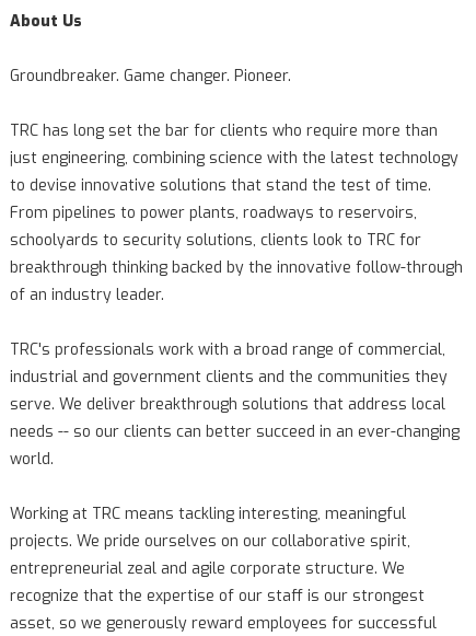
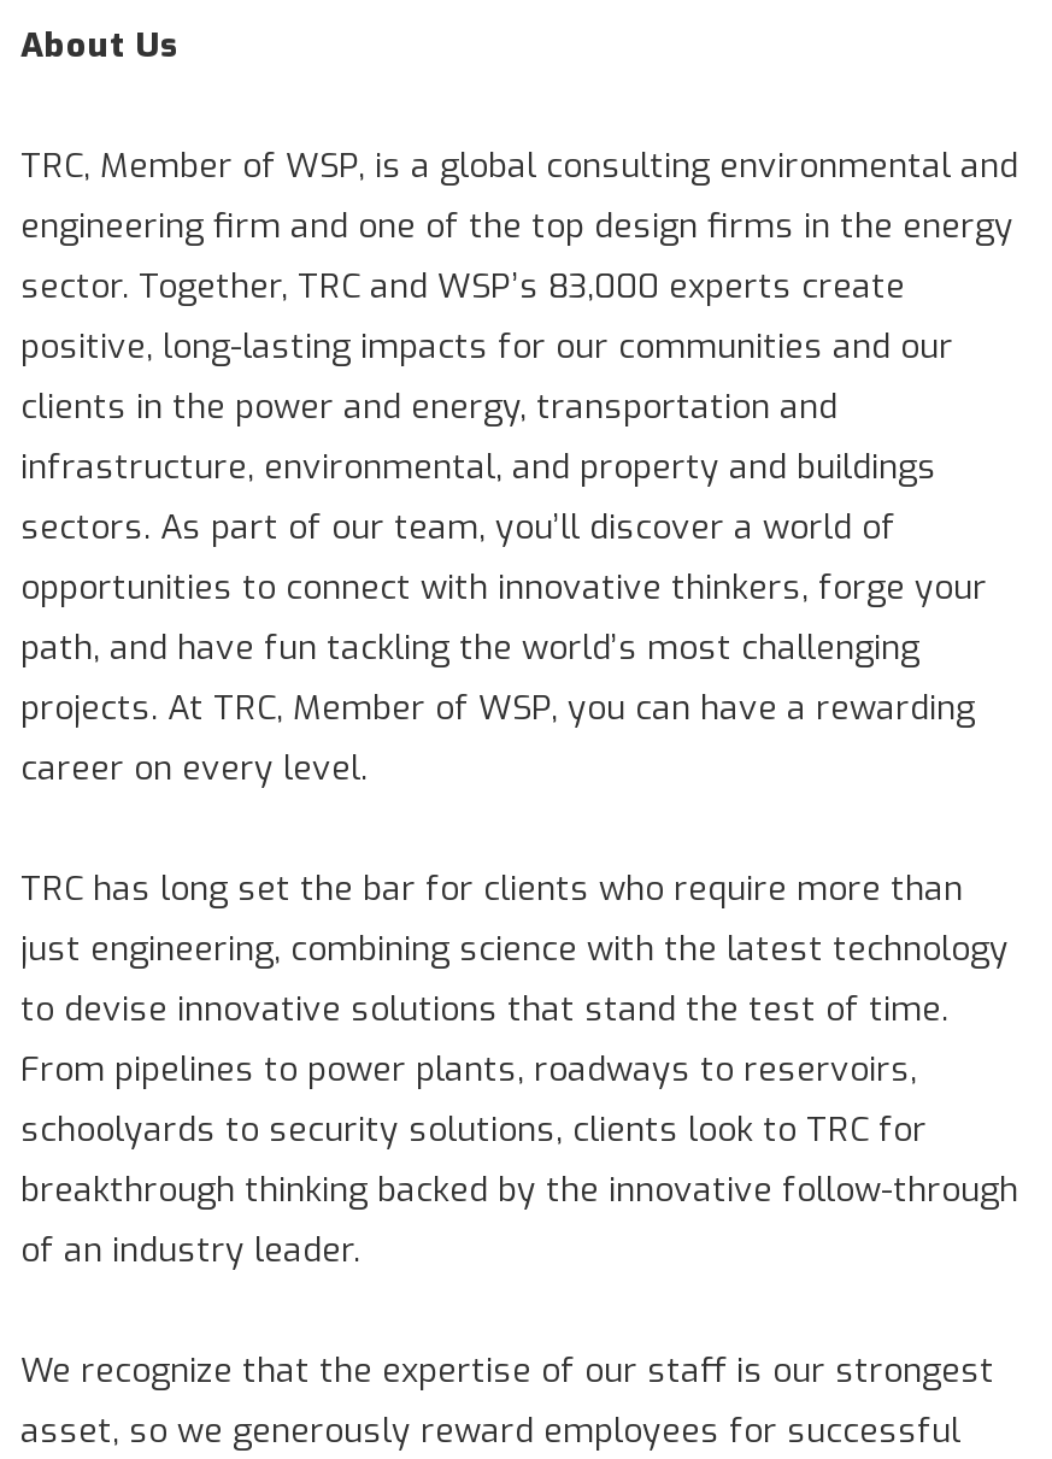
- Groundbreaker. Game changer. Pioneer.
+ TRC, Member of WSP, is a global consulting environmental and
+ engineering firm and one of the top design firms in the energy
+ sector. Together, TRC and WSP’s 83,000 experts create
+ positive, long-lasting impacts for our communities and our
+ clients in the power and energy, transportation and
+ infrastructure, environmental, and property and buildings
+ sectors. As part of our team, you’ll discover a world of
+ opportunities to connect with innovative thinkers, forge your
+ path, and have fun tackling the world’s most challenging
+ projects. At TRC, Member of WSP, you can have a rewarding
+ career on every level.

moved down: TRC has long set the bar for clients who require more than | just engineering, combining science with the latest technology | to devise innovative solutions that stand the test of time. | From pipelines to power plants, roadways to reservoirs, | schoolyards to security solutions, clients look to TRC for | breakthrough thinking backed by the innovative follow-through | of an industry leader.

- TRC's professionals work with a broad range of commercial,
- industrial and government clients and the communities they
- serve. We deliver breakthrough solutions that address local
- needs -- so our clients can better succeed in an ever-changing
- world.
- Working at TRC means tackling interesting, meaningful
- projects. We pride ourselves on our collaborative spirit,
- entrepreneurial zeal and agile corporate structure. We
- recognize that the expertise of our staff is our strongest
+ We recognize that the expertise of our staff is our strongest
